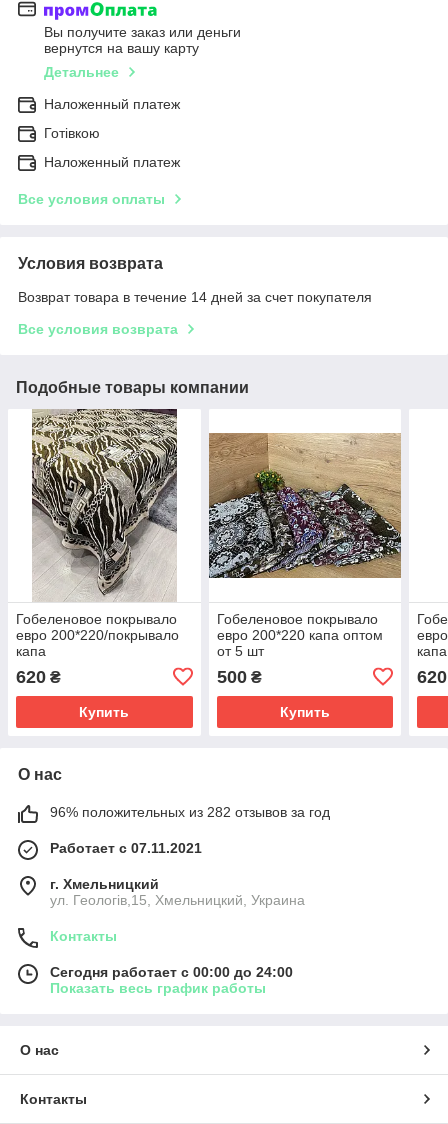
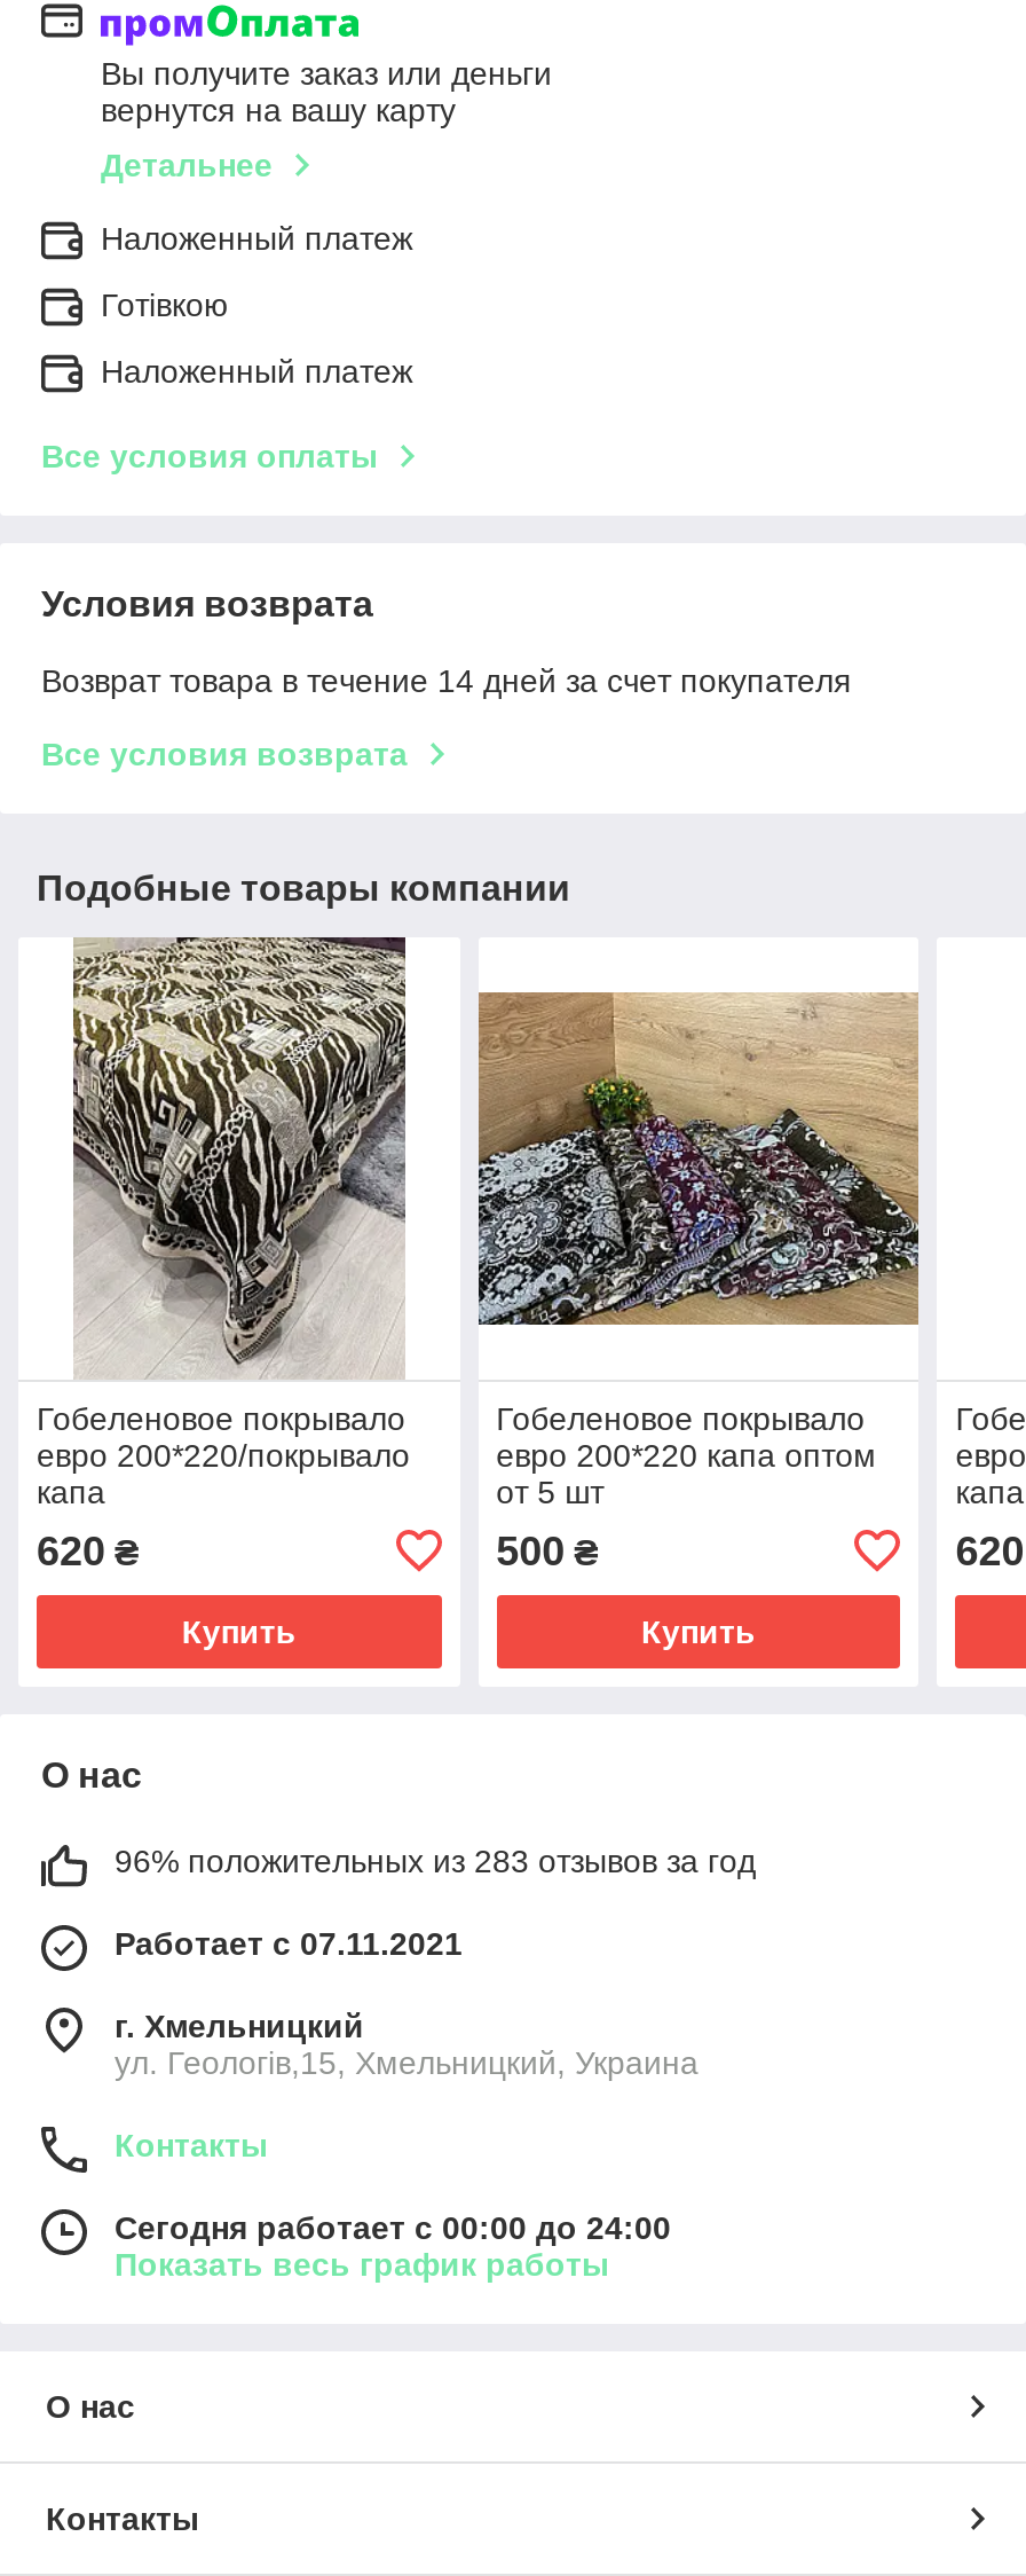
- 96% положительных из 282 отзывов за год
+ 96% положительных из 283 отзывов за год
